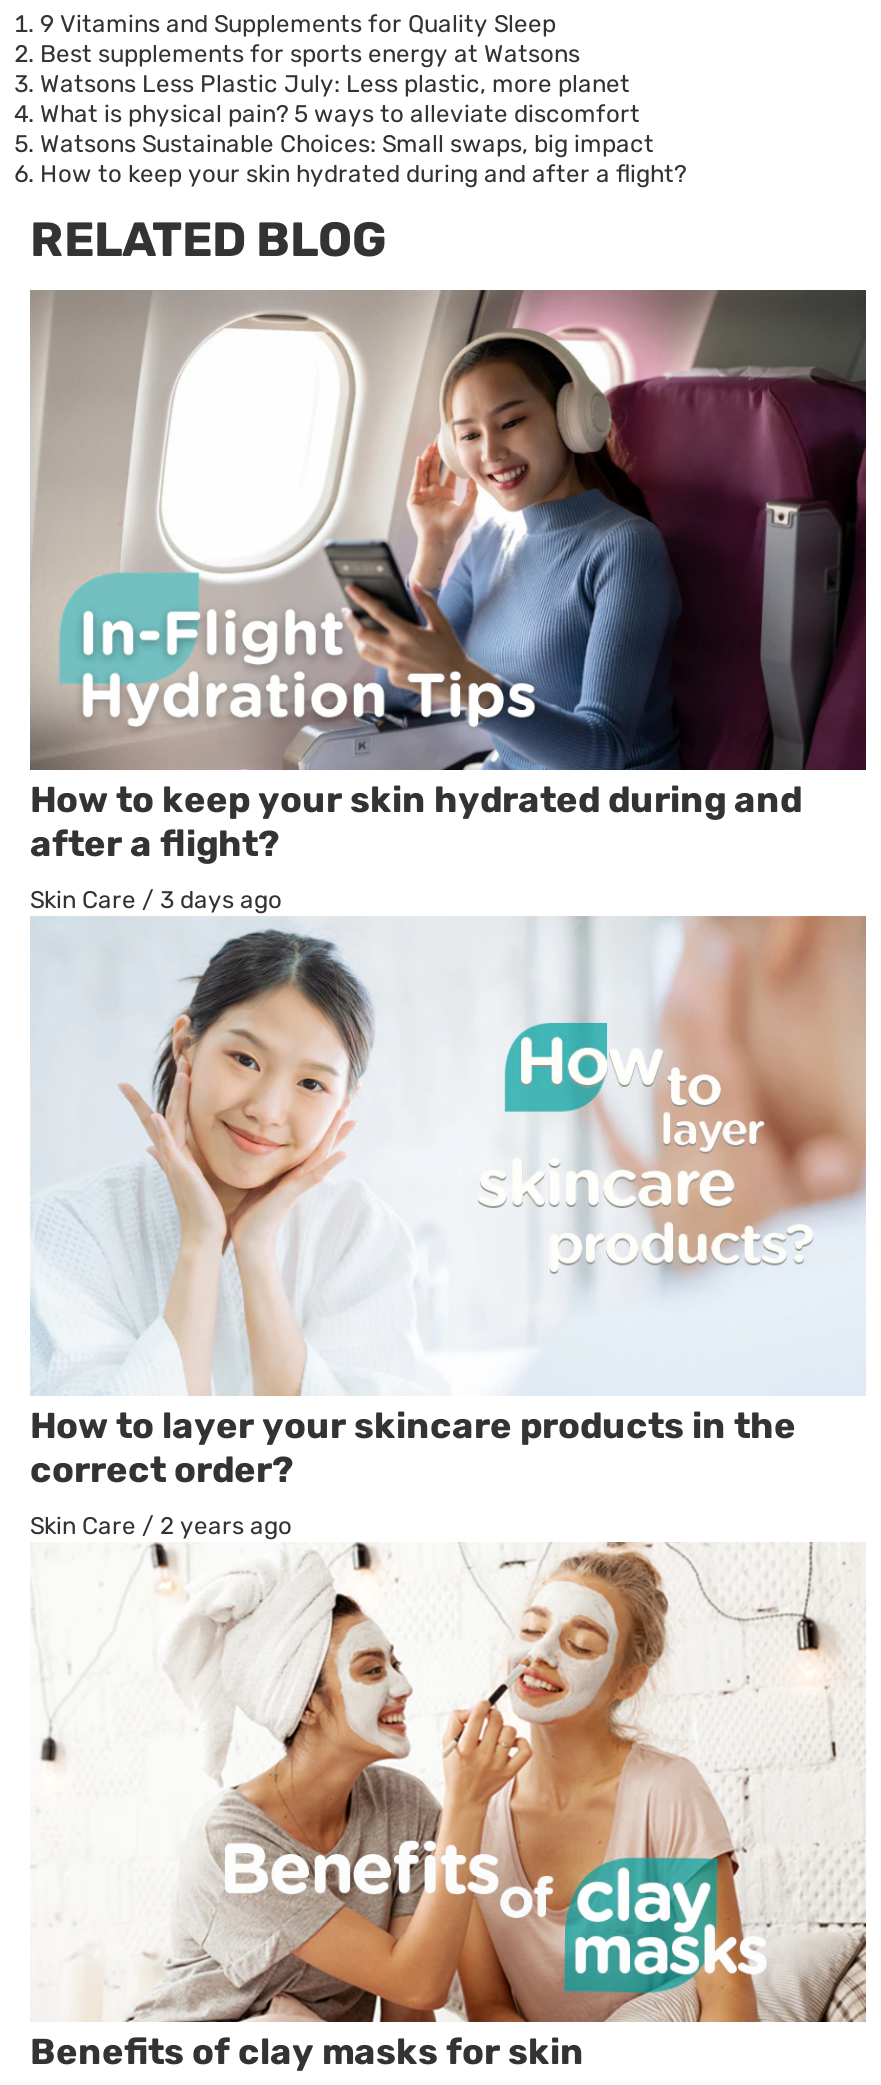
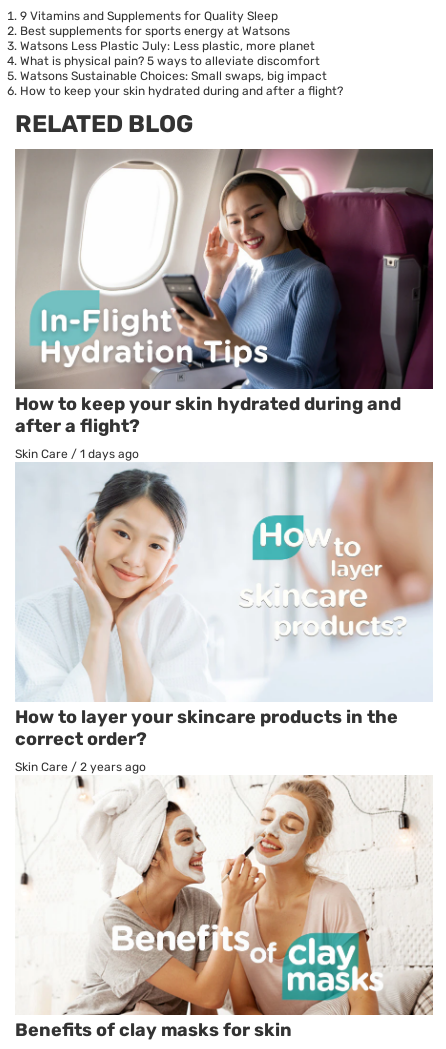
- Skin Care / 3 days ago
+ Skin Care / 1 days ago
